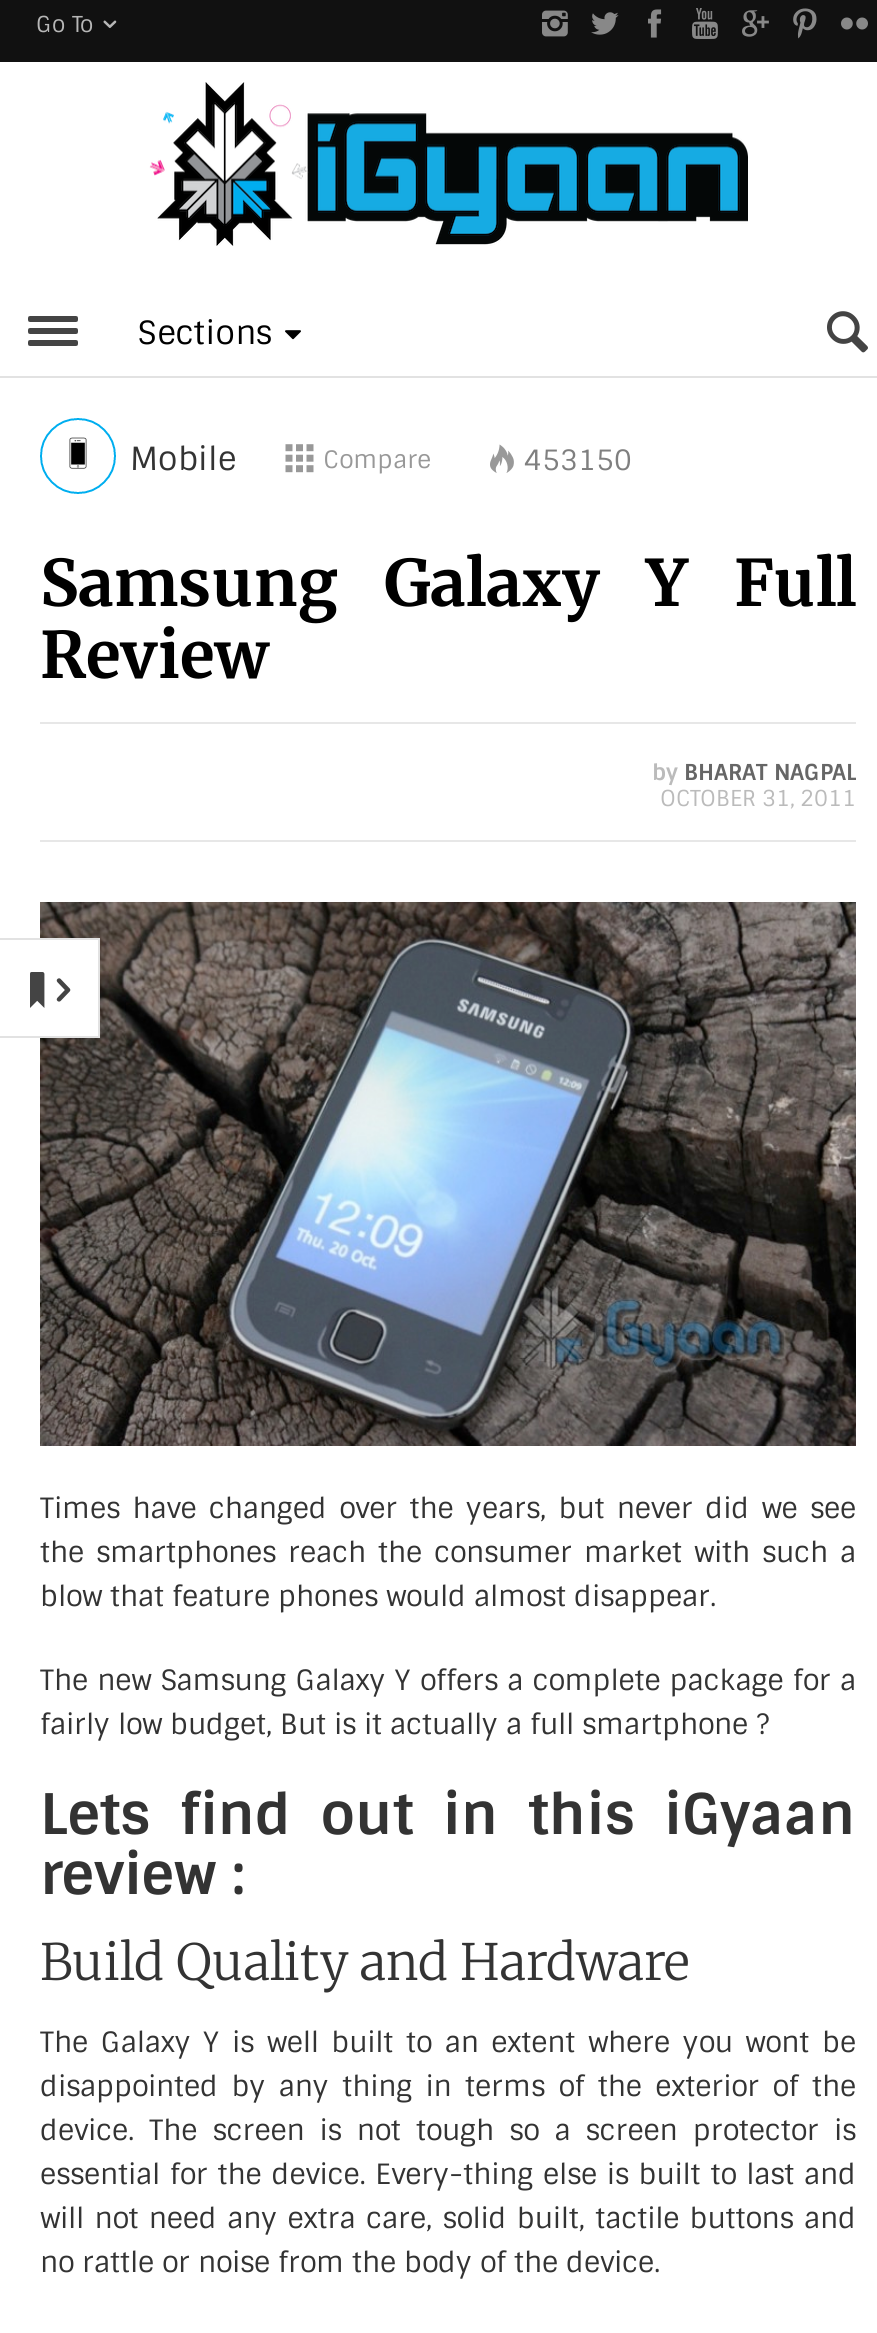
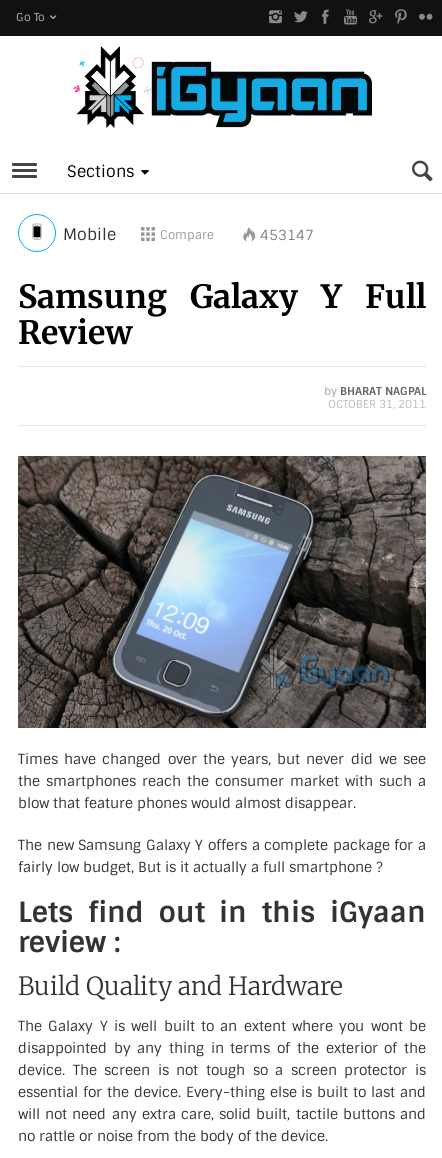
- 453150
+ 453147

- [image]
+ [image]
